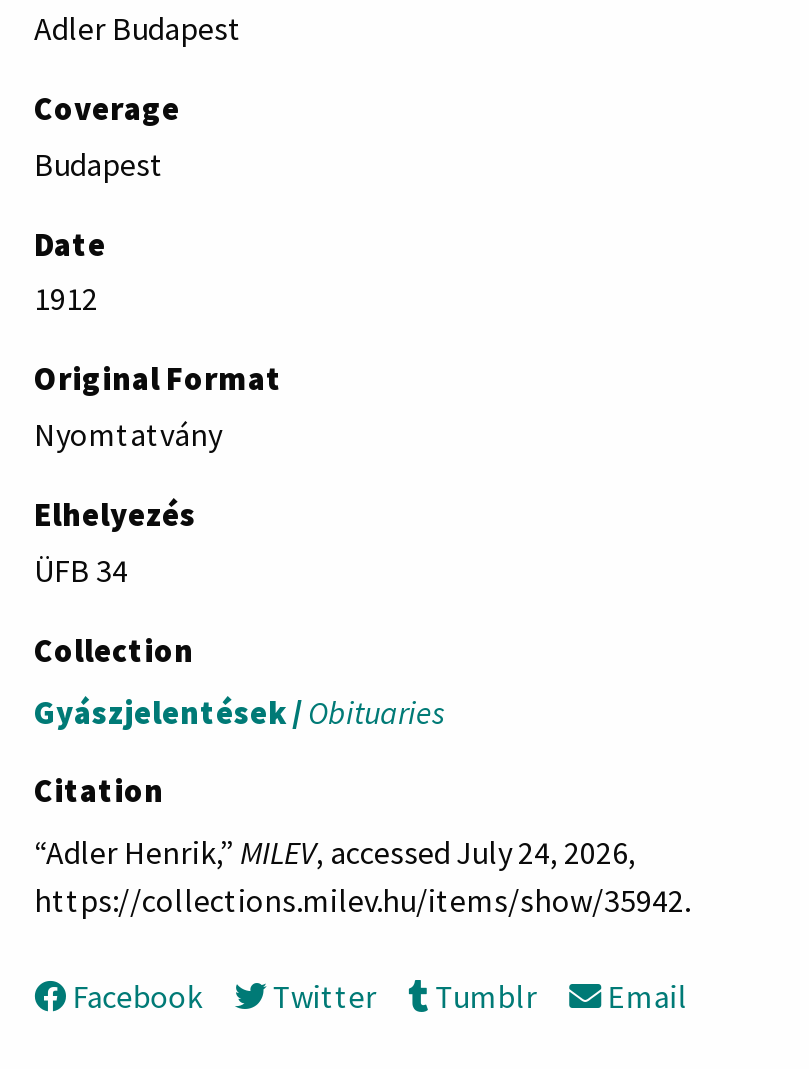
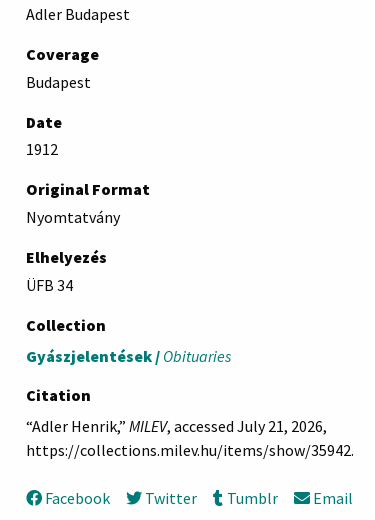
- “Adler Henrik,” MILEV, accessed July 24, 2026,
+ “Adler Henrik,” MILEV, accessed July 21, 2026,
